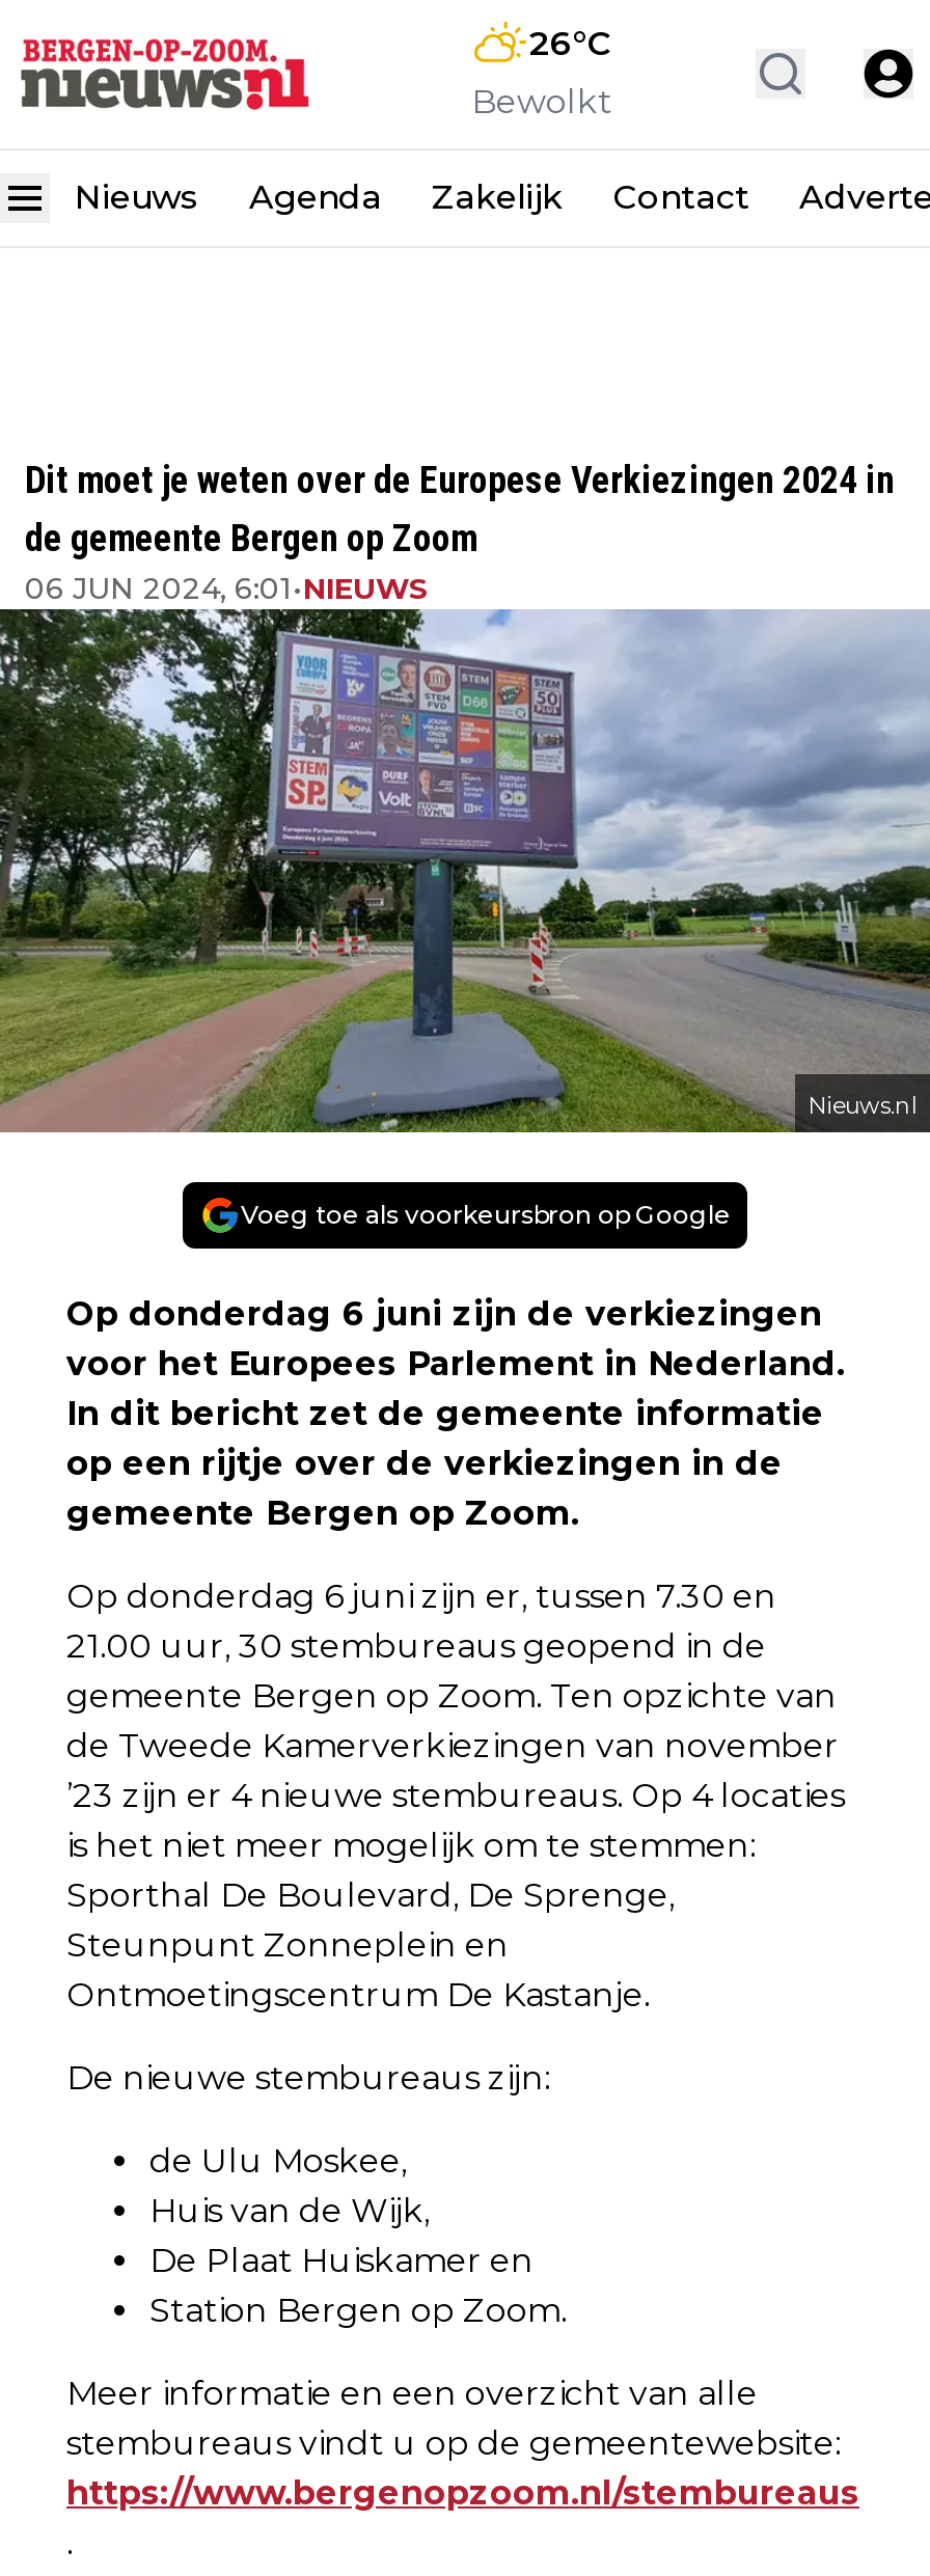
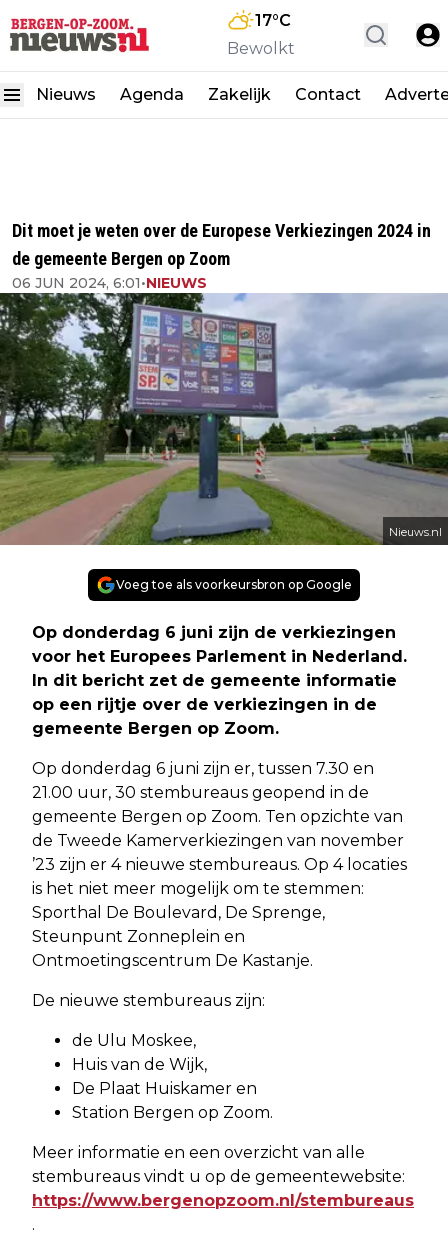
- 26°C
+ 17°C
